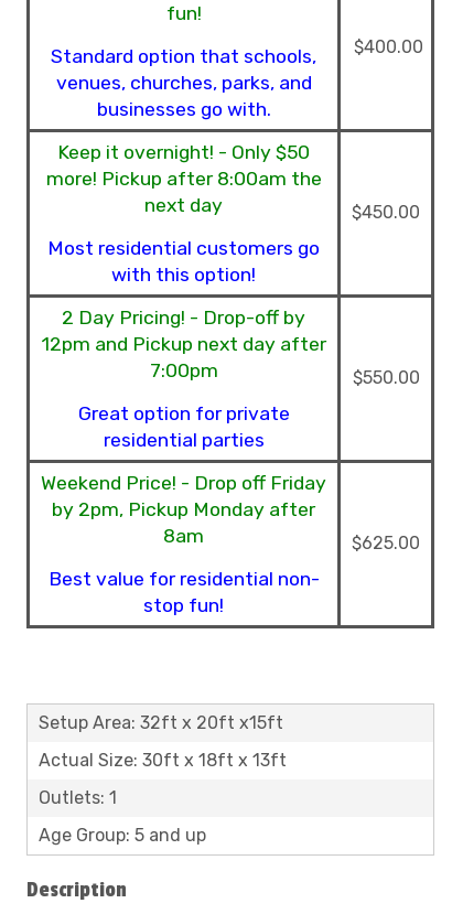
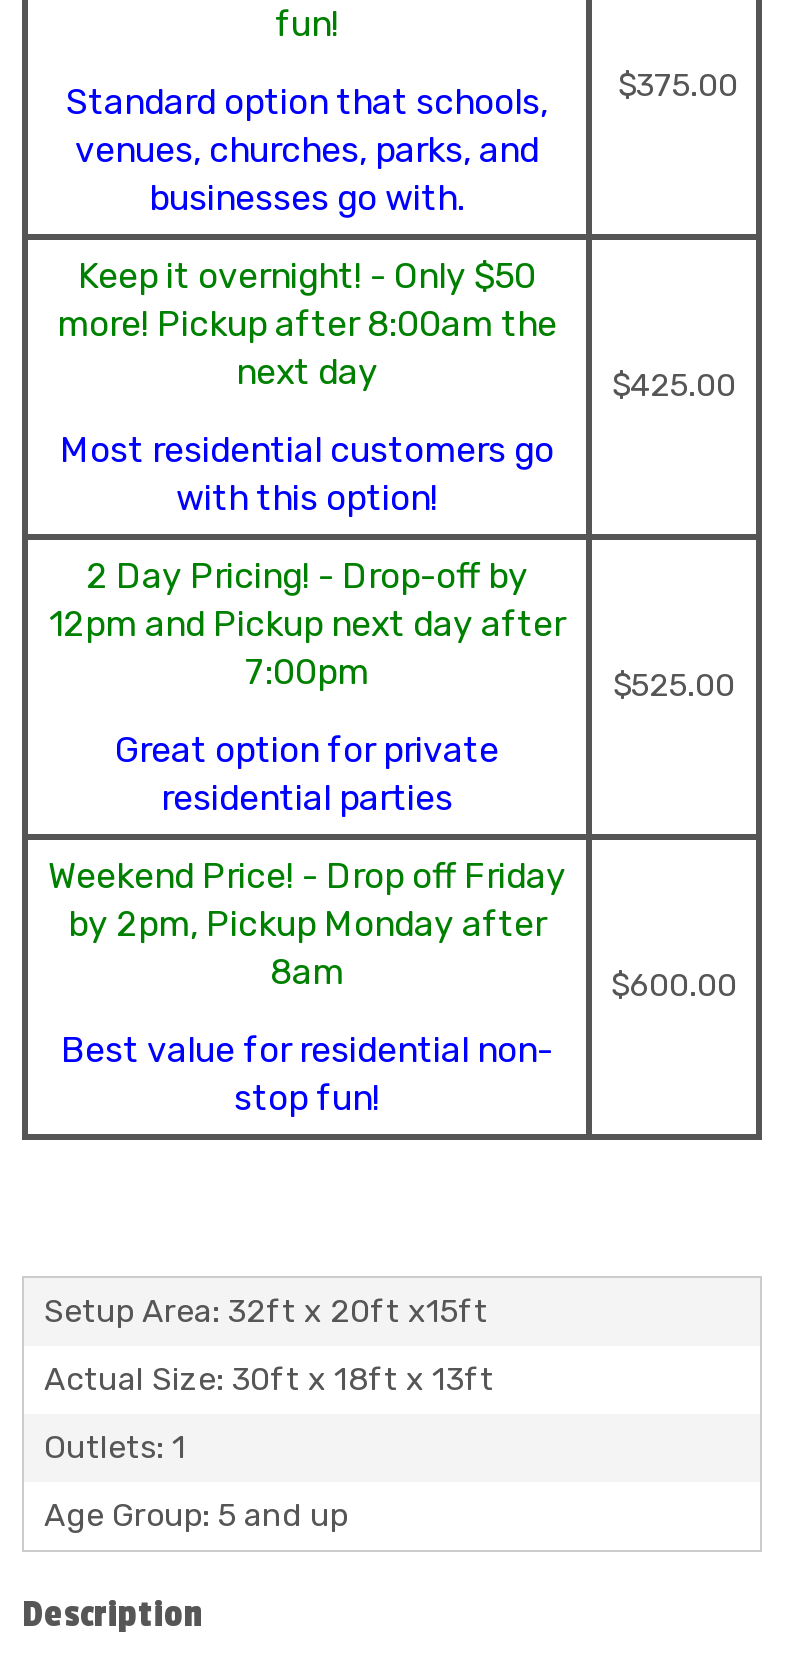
- Standard option that schools, $400.00
+ Standard option that schools, $375.00

- $450.00
+ $425.00

- $550.00
+ $525.00

- $625.00
+ $600.00
